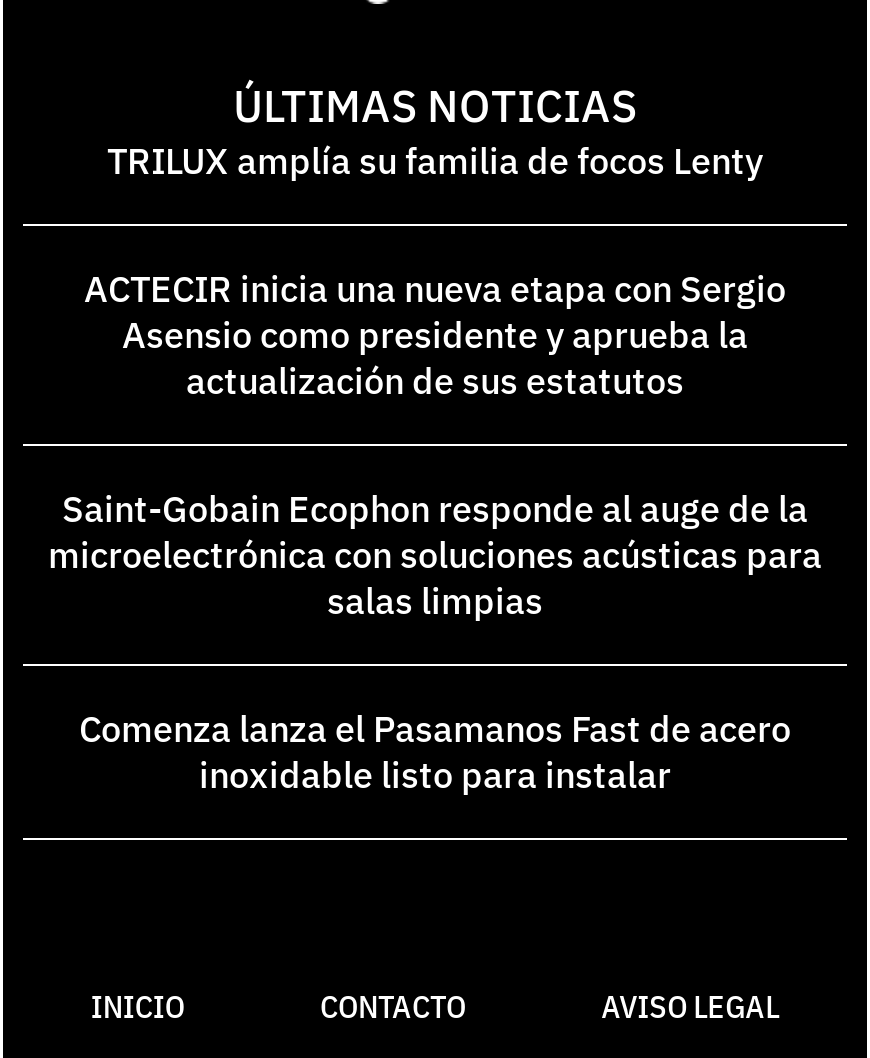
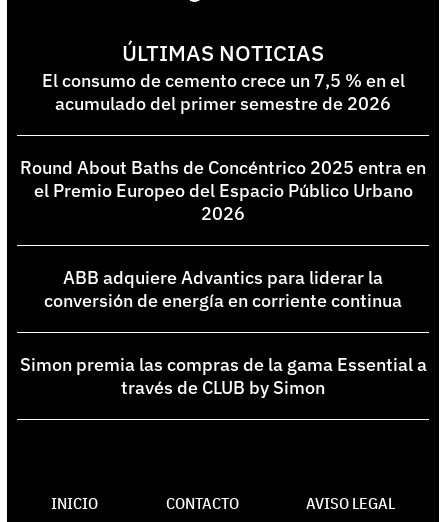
- TRILUX amplía su familia de focos Lenty
+ El consumo de cemento crece un 7,5 % en el
+ acumulado del primer semestre de 2026

- ACTECIR inicia una nueva etapa con Sergio
- Asensio como presidente y aprueba la
- actualización de sus estatutos
+ Round About Baths de Concéntrico 2025 entra en
+ el Premio Europeo del Espacio Público Urbano
+ 2026

- Saint-Gobain Ecophon responde al auge de la
- microelectrónica con soluciones acústicas para
- salas limpias
+ ABB adquiere Advantics para liderar la
+ conversión de energía en corriente continua

- Comenza lanza el Pasamanos Fast de acero
- inoxidable listo para instalar
+ Simon premia las compras de la gama Essential a
+ través de CLUB by Simon
